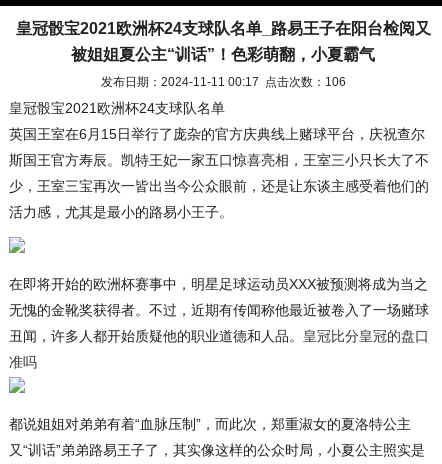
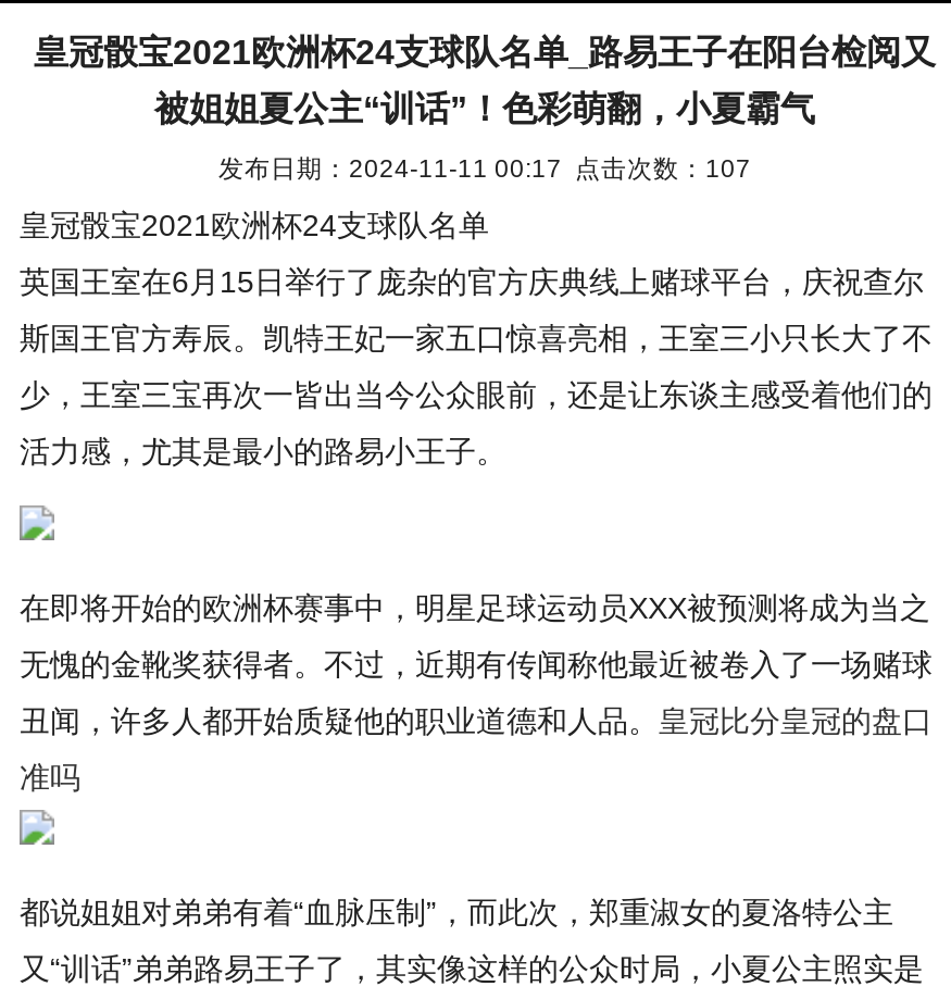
- 发布日期：2024-11-11 00:17 点击次数：106
+ 发布日期：2024-11-11 00:17 点击次数：107
